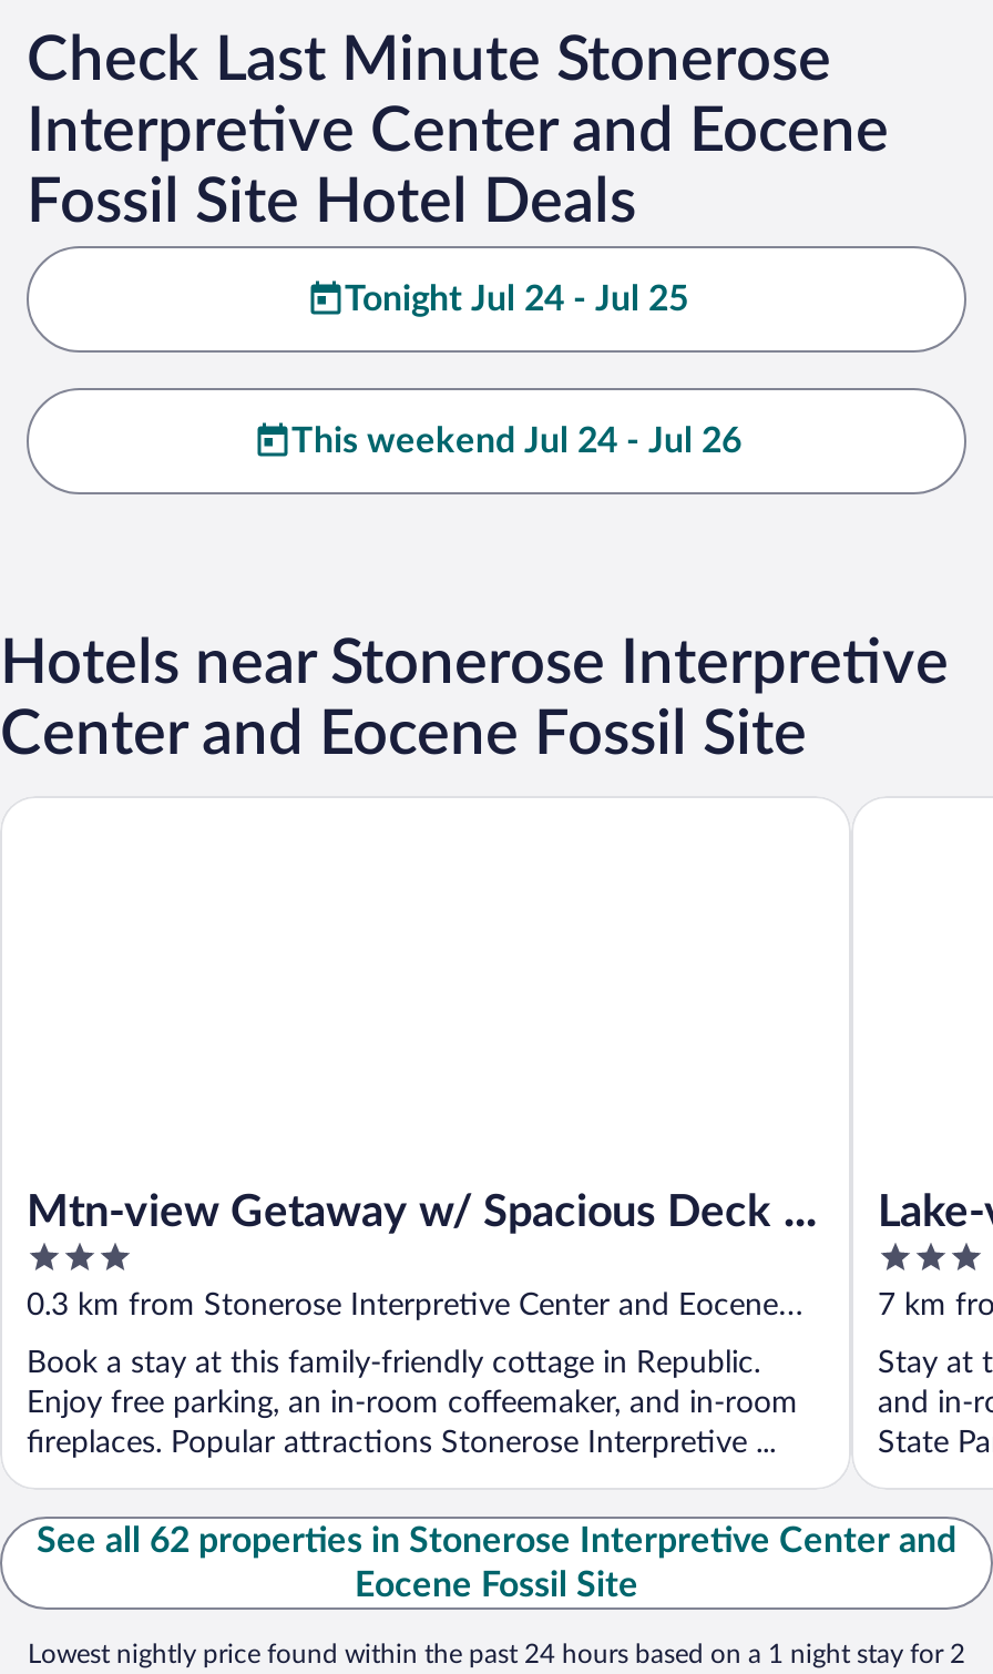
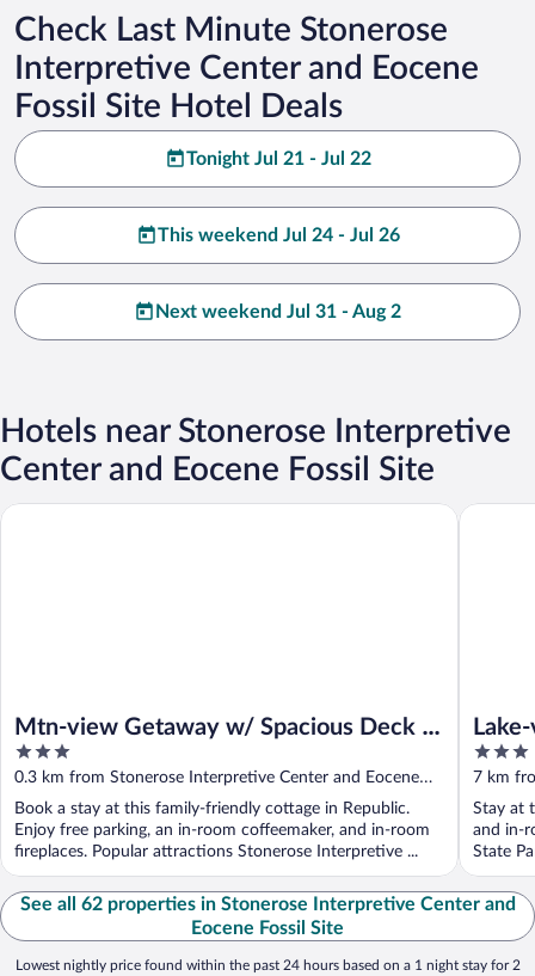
- Tonight Jul 24 - Jul 25
+ Tonight Jul 21 - Jul 22

+ Next weekend Jul 31 - Aug 2
